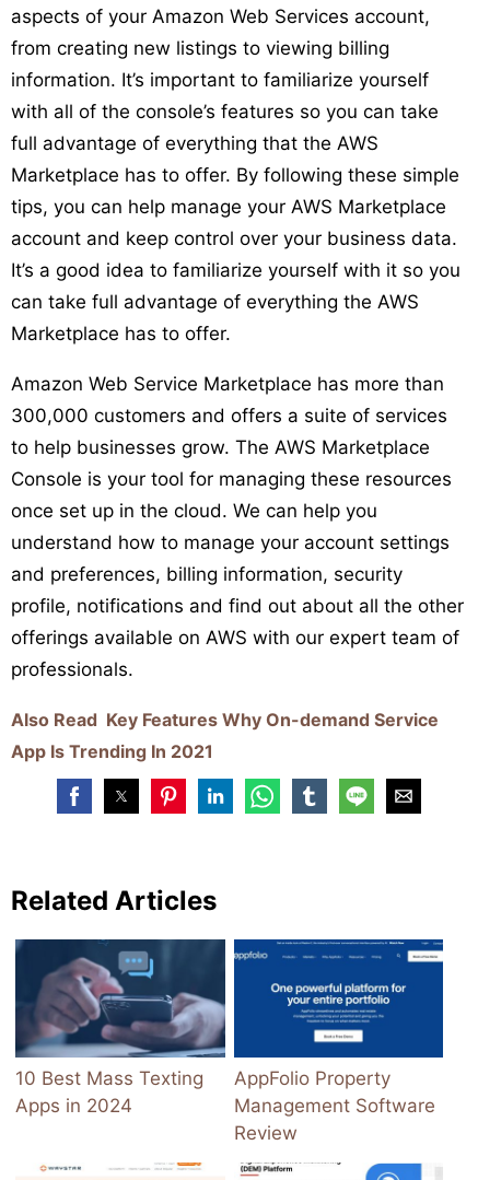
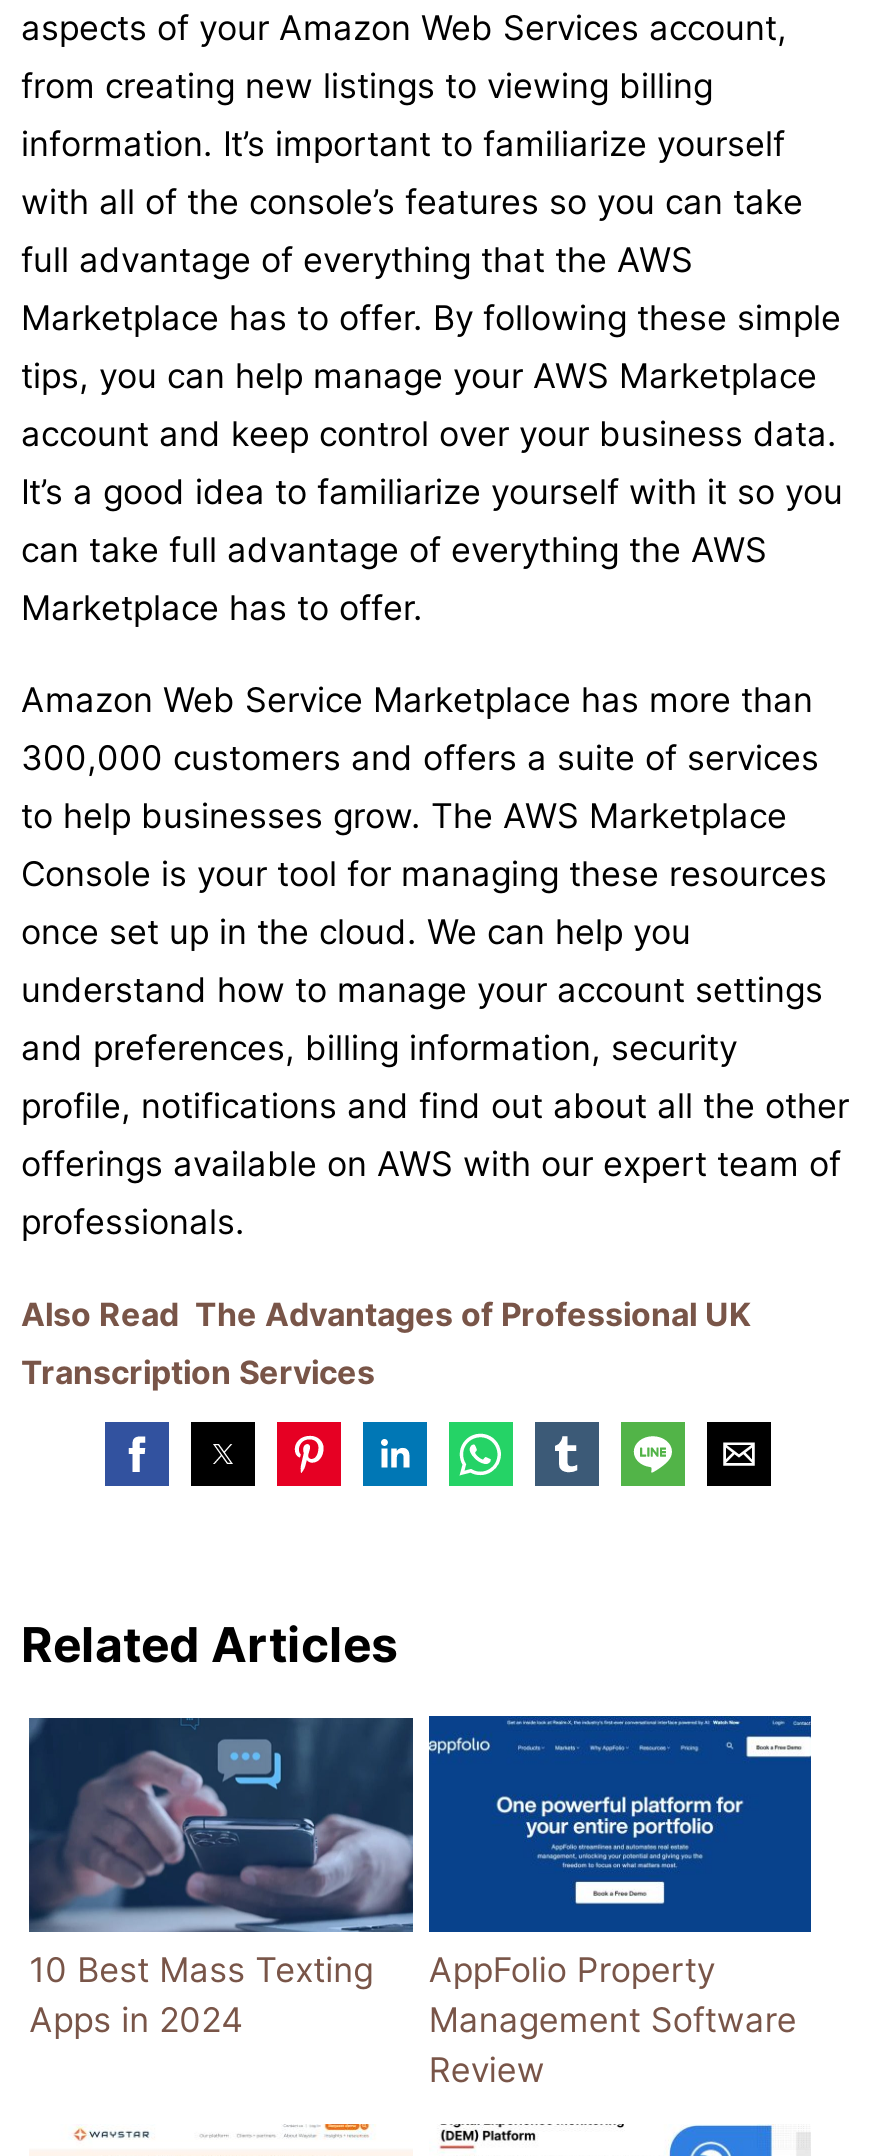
- Also Read Key Features Why On-demand Service
- App Is Trending In 2021
+ Also Read The Advantages of Professional UK
+ Transcription Services
